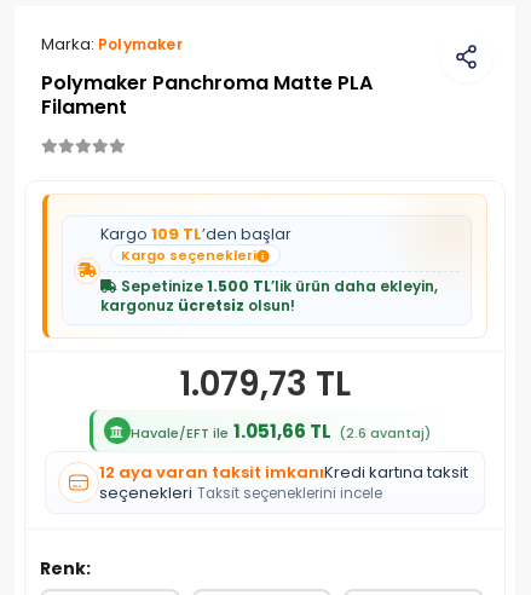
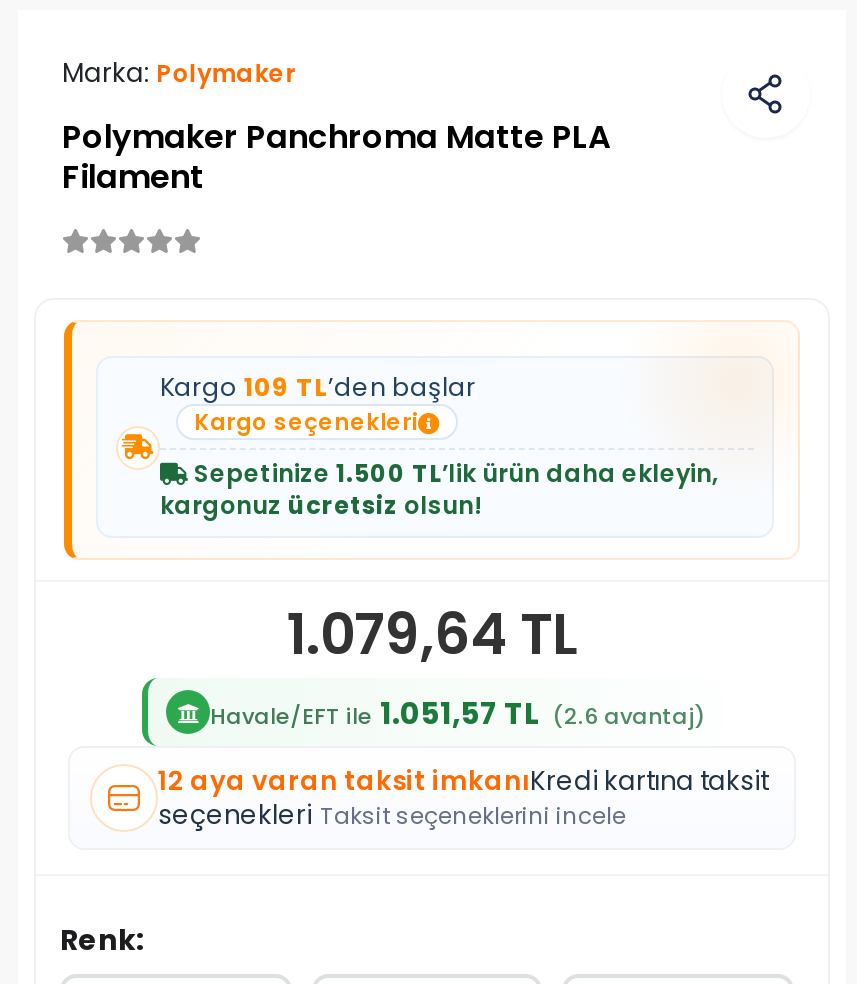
- 1.079,73 TL
+ 1.079,64 TL

- Havale/EFT ile 1.051,66 TL (2.6 avantaj)
+ Havale/EFT ile 1.051,57 TL (2.6 avantaj)
